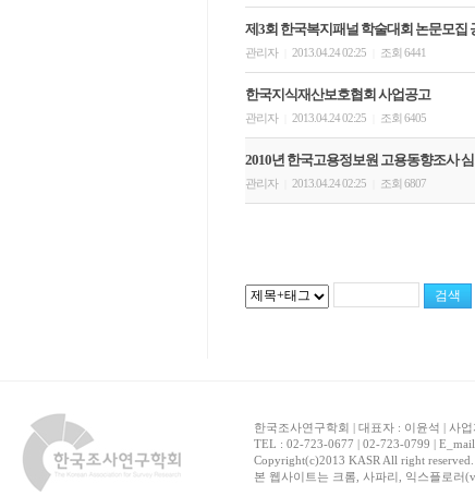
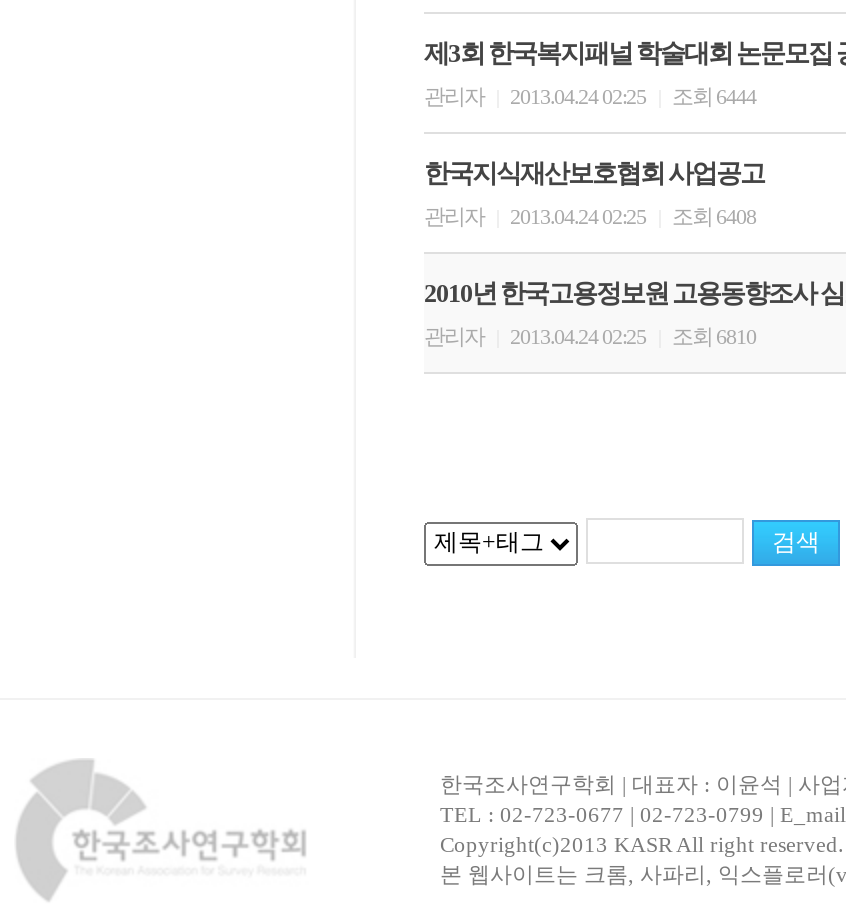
- 관리자 2013.04.24 02:25 조회 6441
+ 관리자 2013.04.24 02:25 조회 6444

- 관리자 2013.04.24 02:25 조회 6405
+ 관리자 2013.04.24 02:25 조회 6408

- 관리자 2013.04.24 02:25 조회 6807
+ 관리자 2013.04.24 02:25 조회 6810
